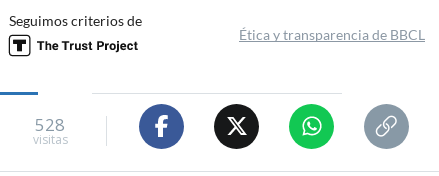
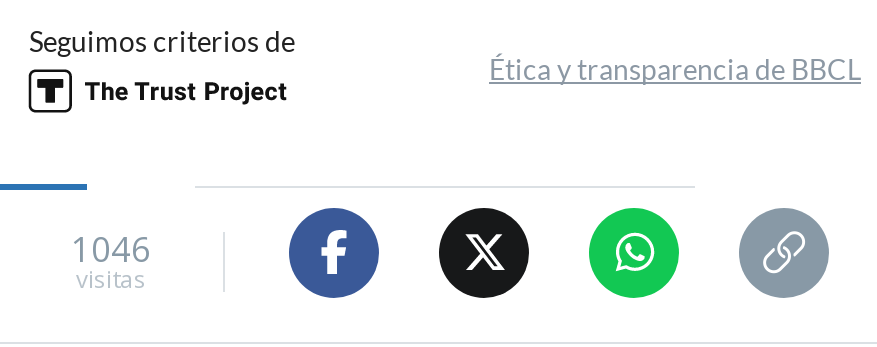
- 528
+ 1046
